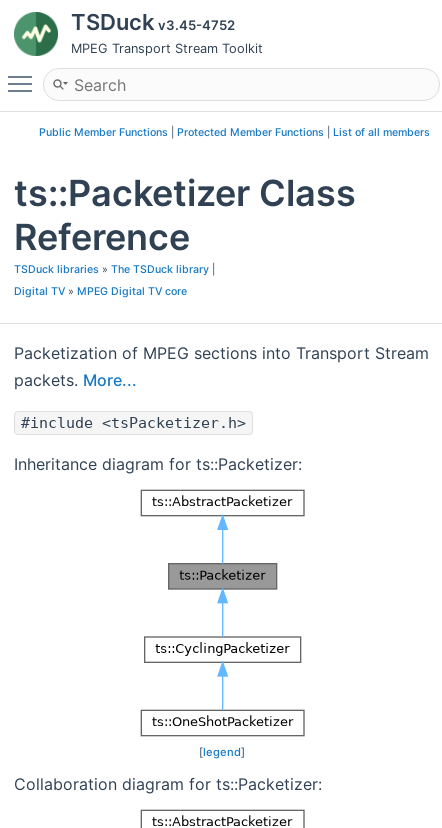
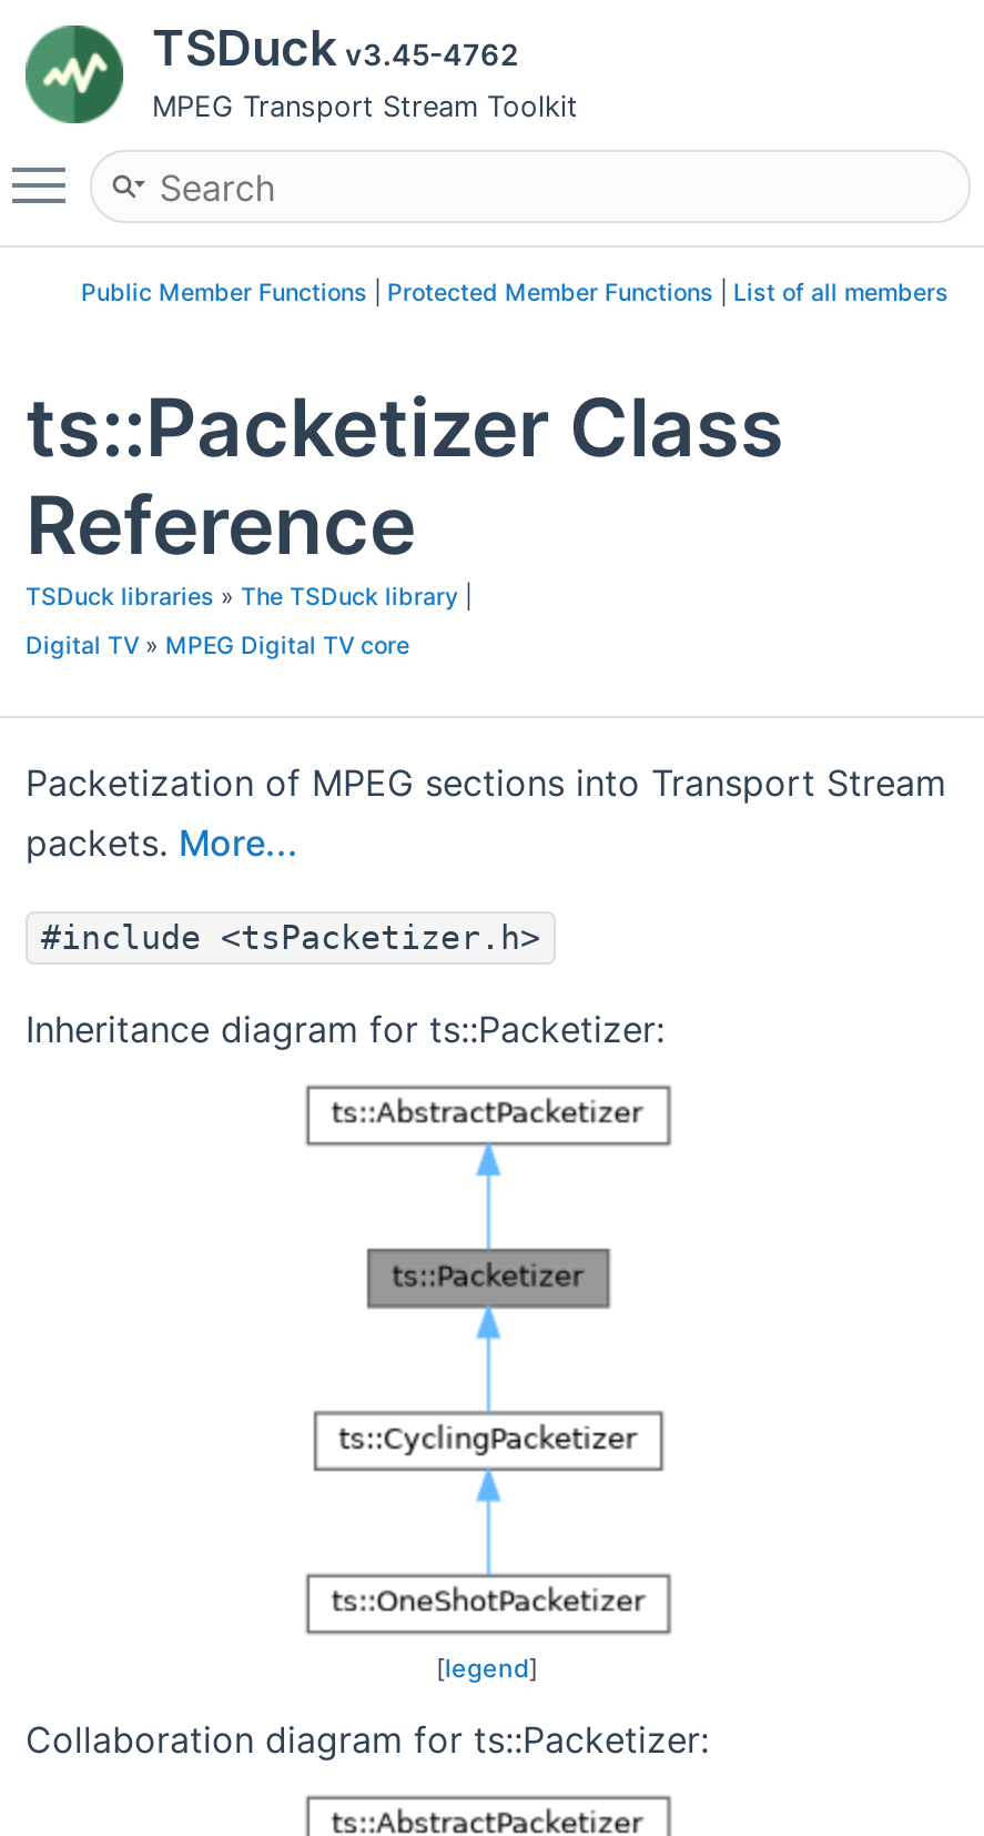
- TSDuck v3.45-4752
+ TSDuck v3.45-4762
